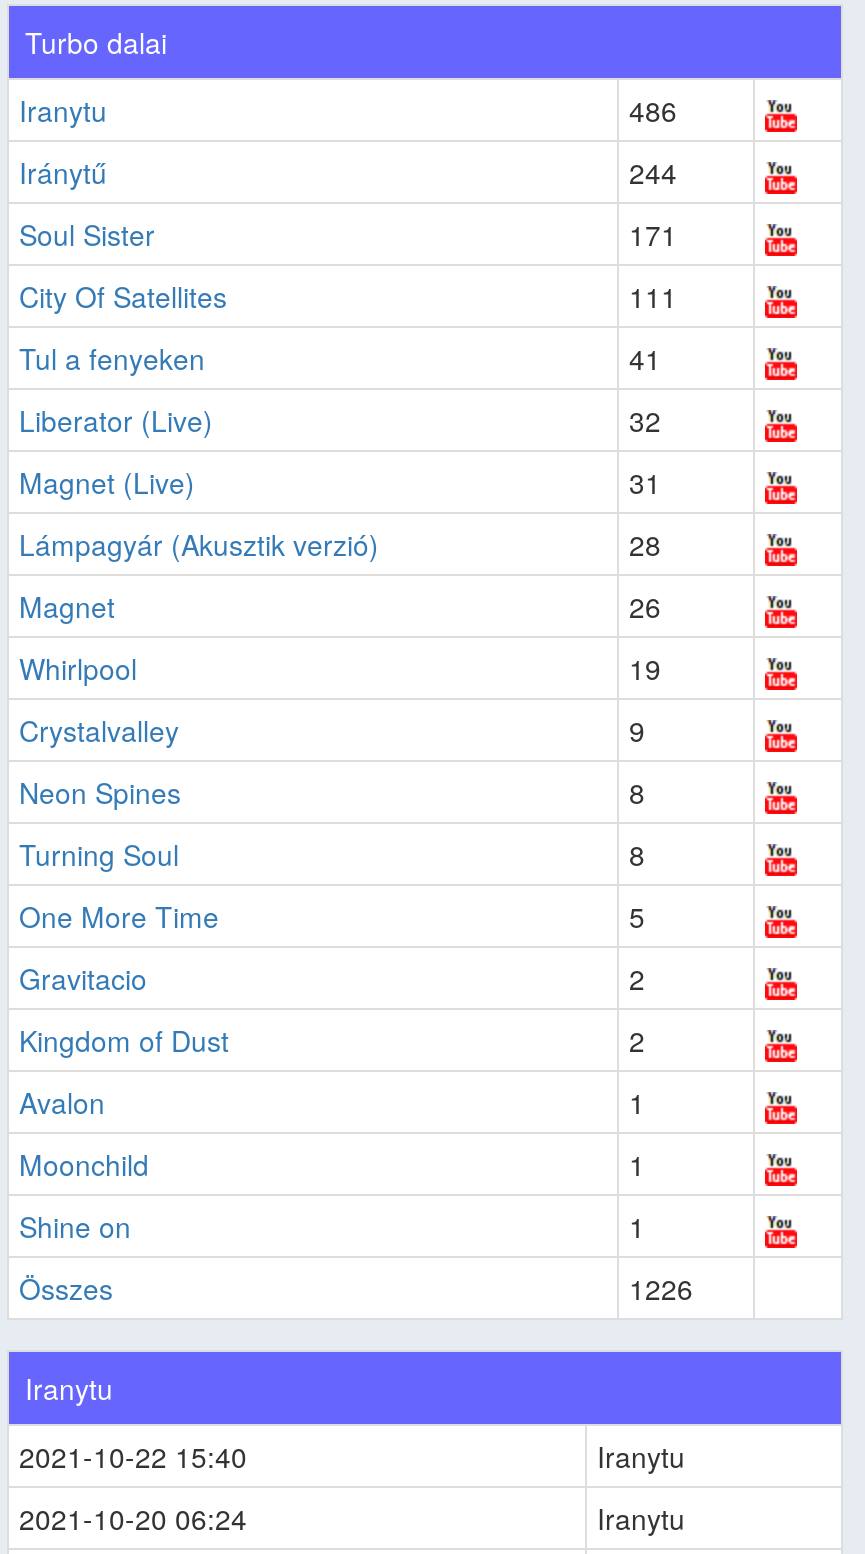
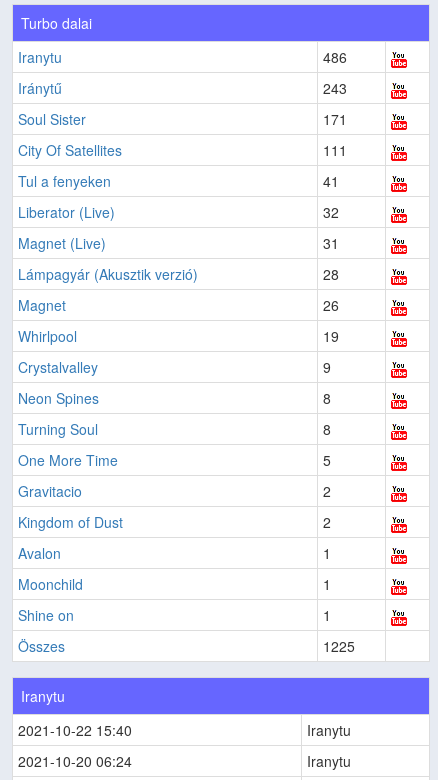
- 244
+ 243

- 1226
+ 1225
